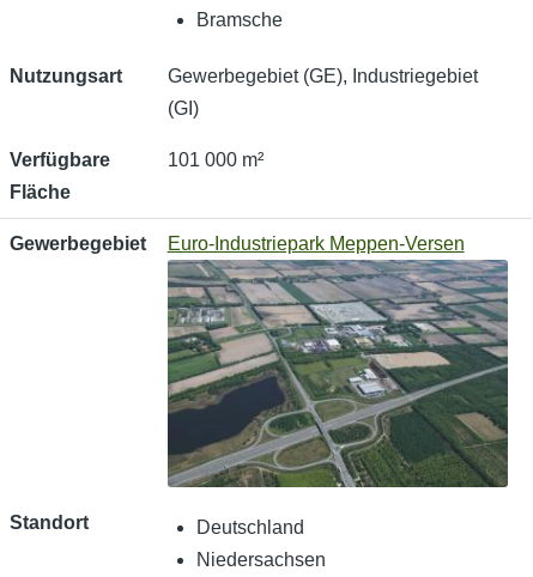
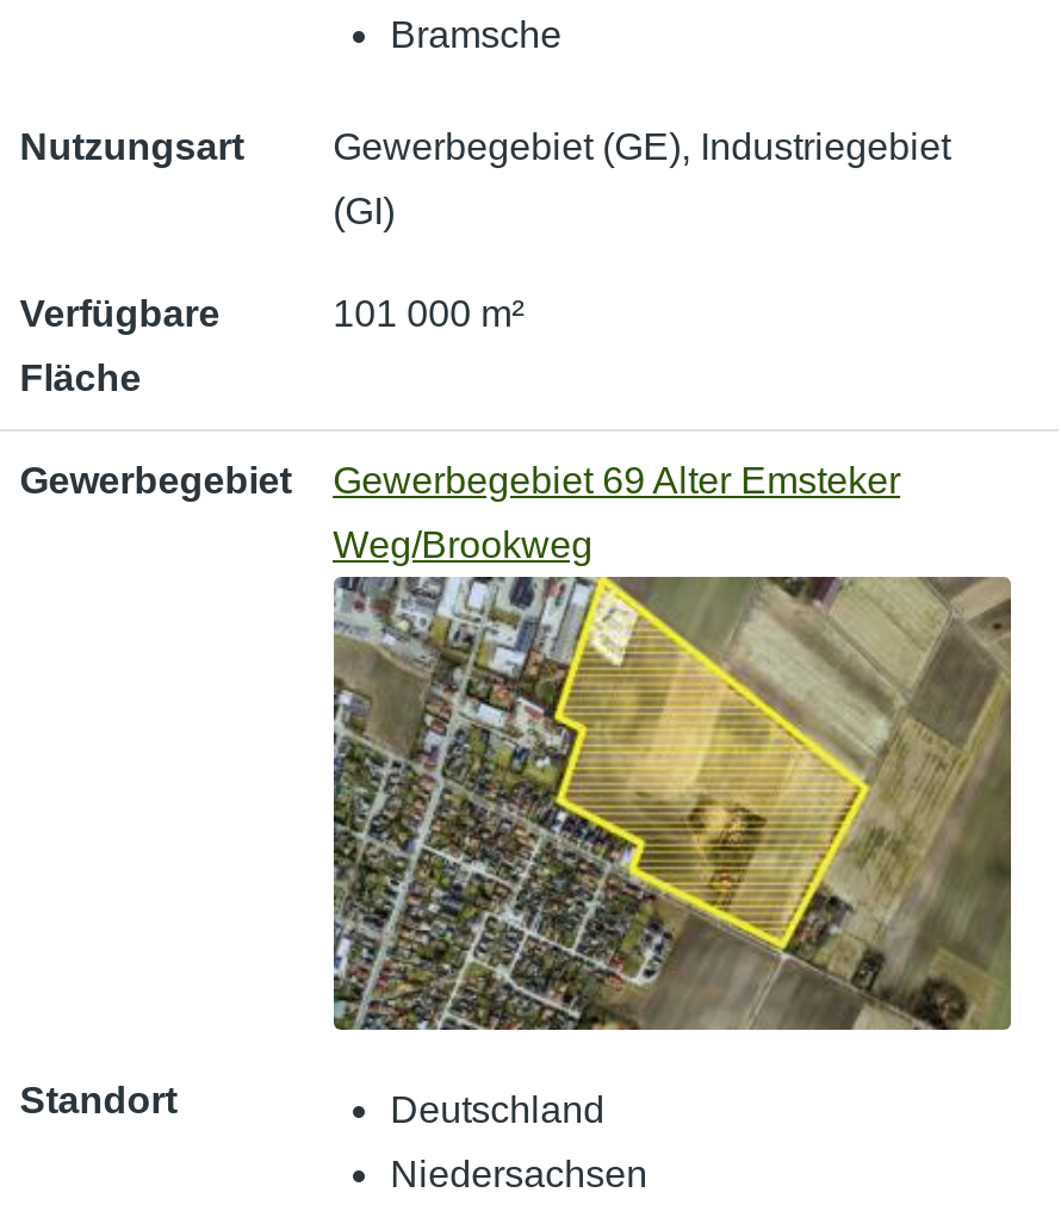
- Euro-Industriepark Meppen-Versen
+ Gewerbegebiet 69 Alter Emsteker
+ Weg/Brookweg

- [image]
+ [image]
